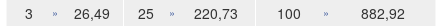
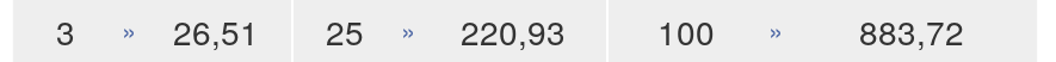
- 26,49
+ 26,51

- 220,73
+ 220,93

- 882,92
+ 883,72
